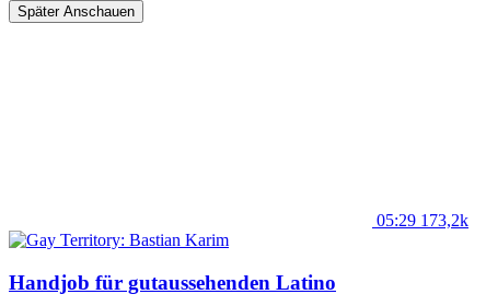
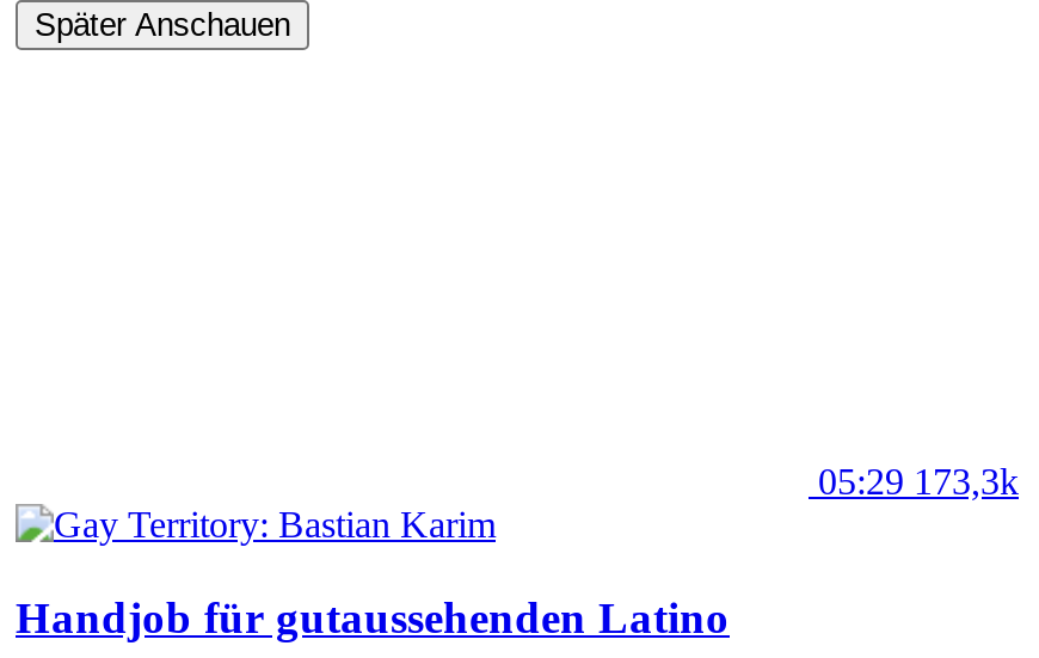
- 05:29 173,2k
+ 05:29 173,3k
